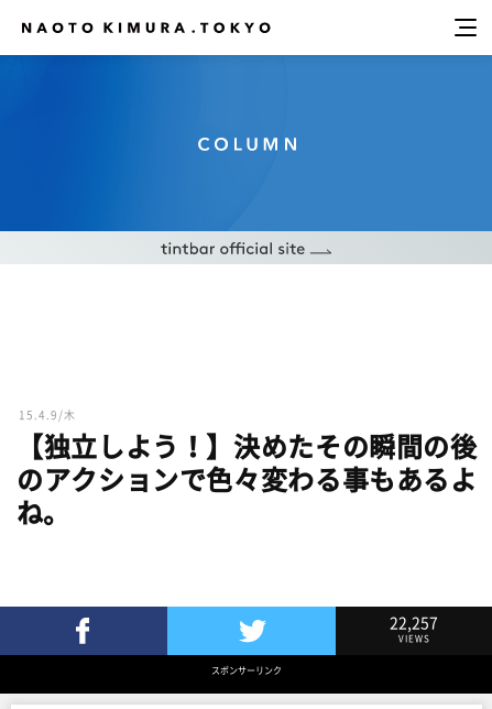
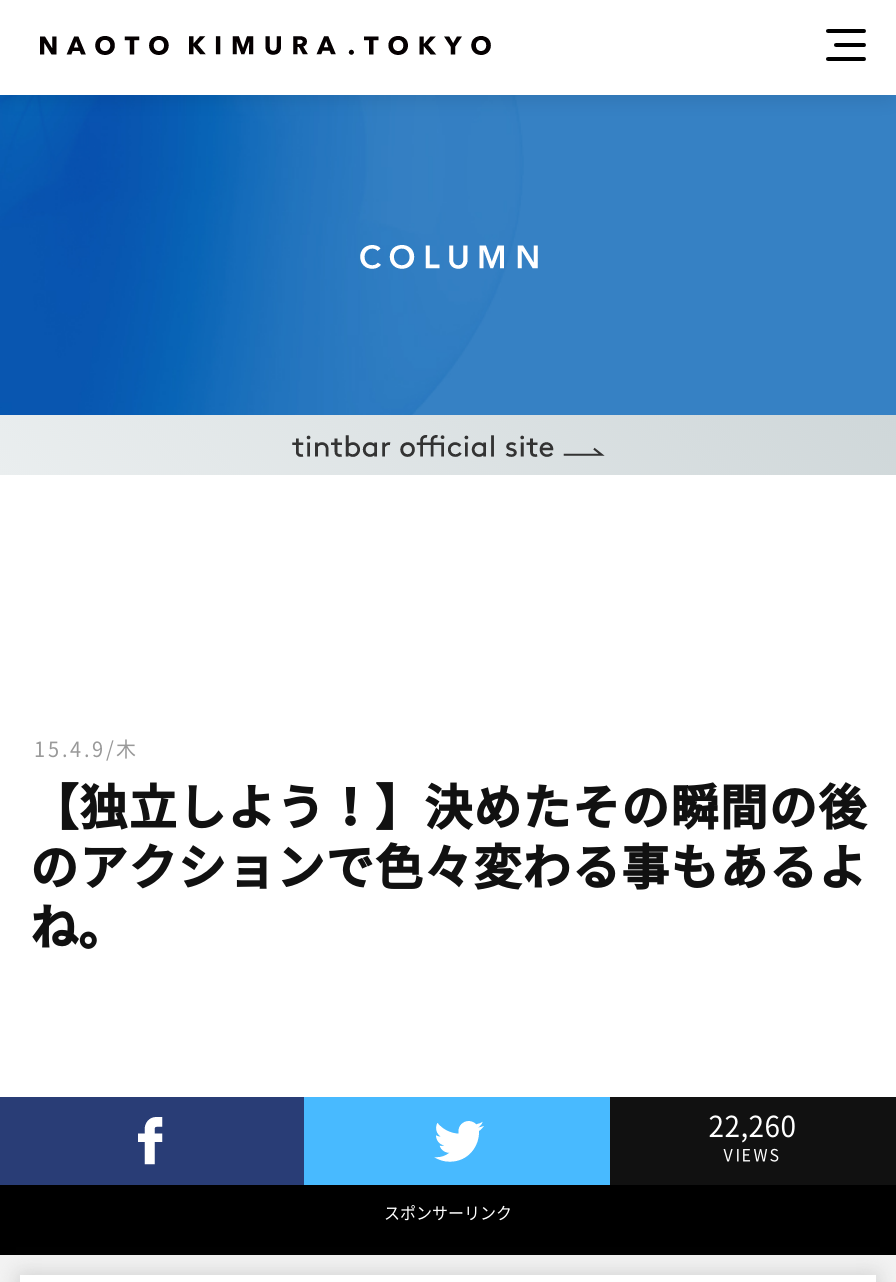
- 22,257
+ 22,260
